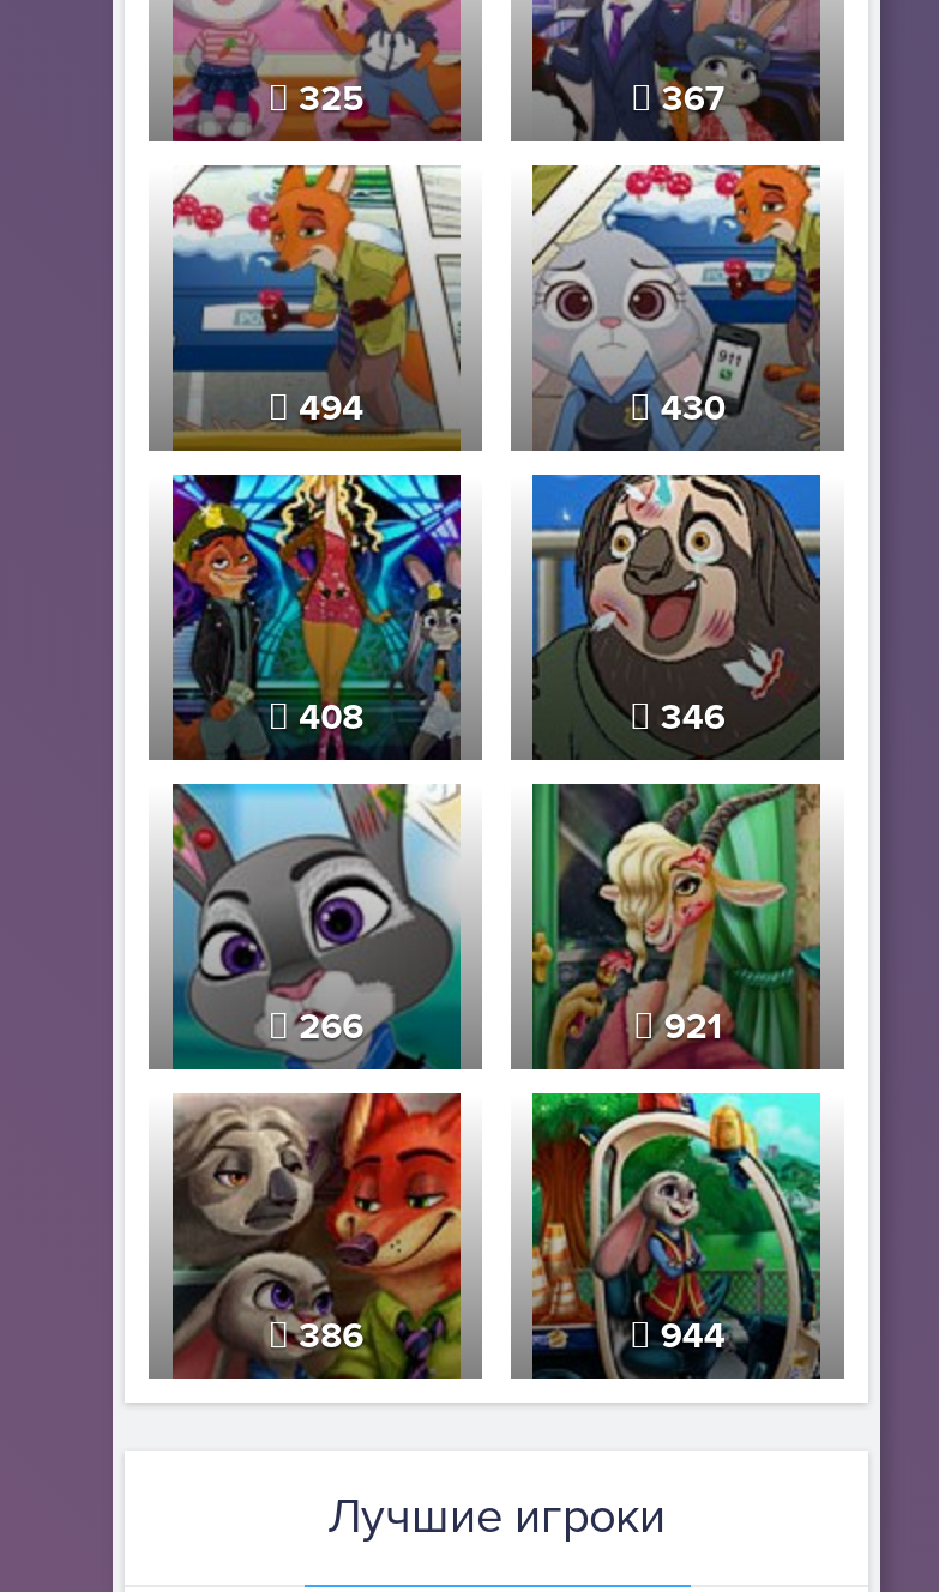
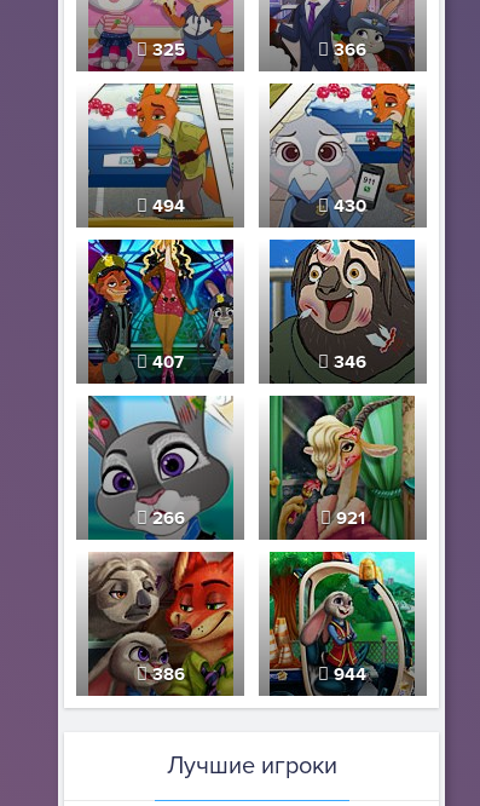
- 367
+ 366

- 408
+ 407
